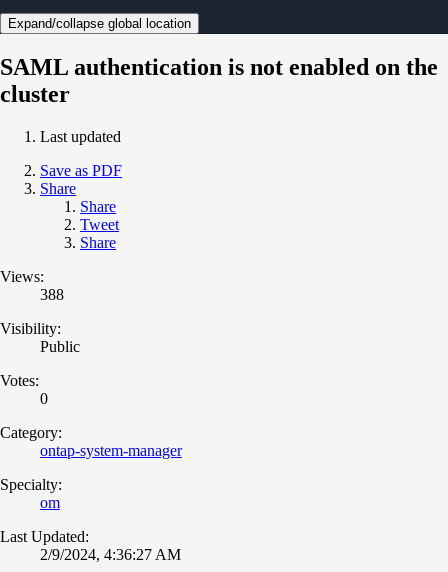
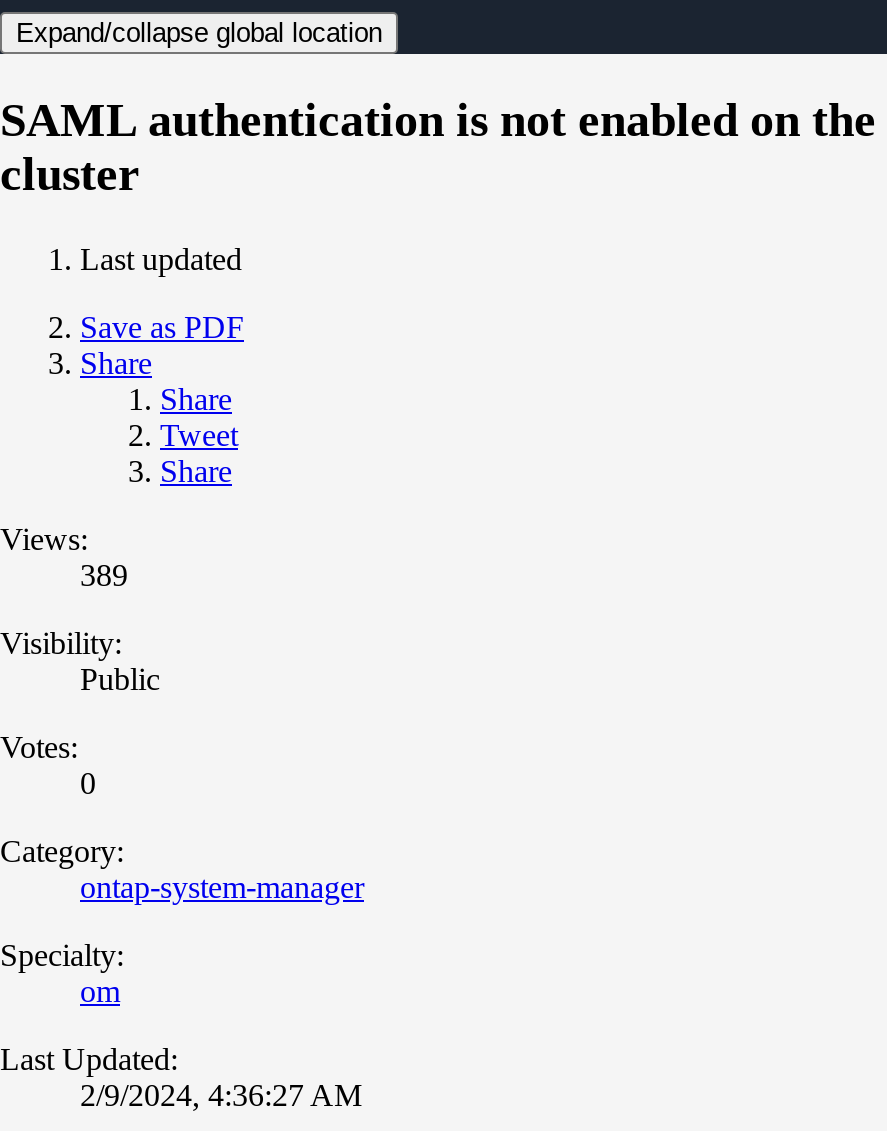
- 388
+ 389
